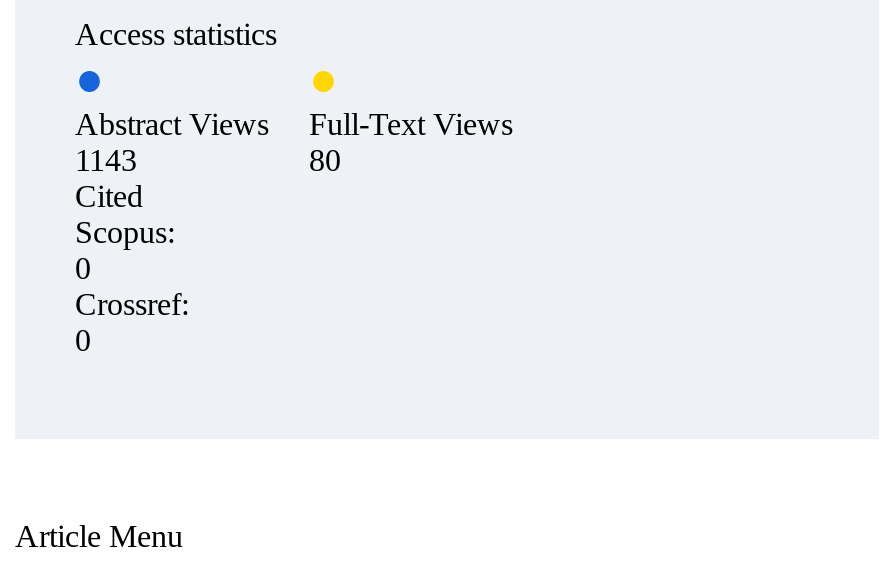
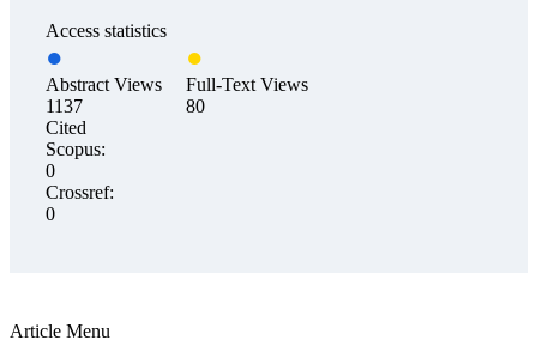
- 1143
+ 1137
